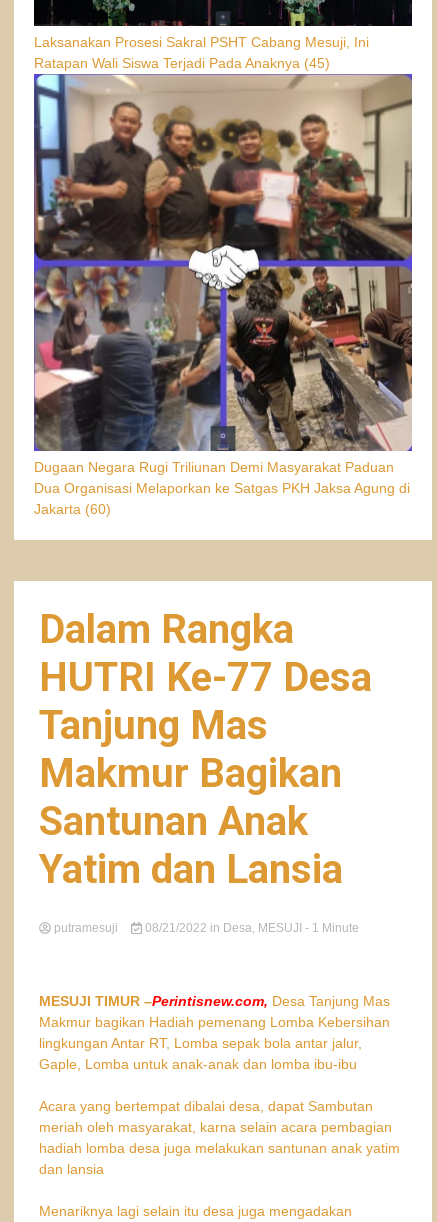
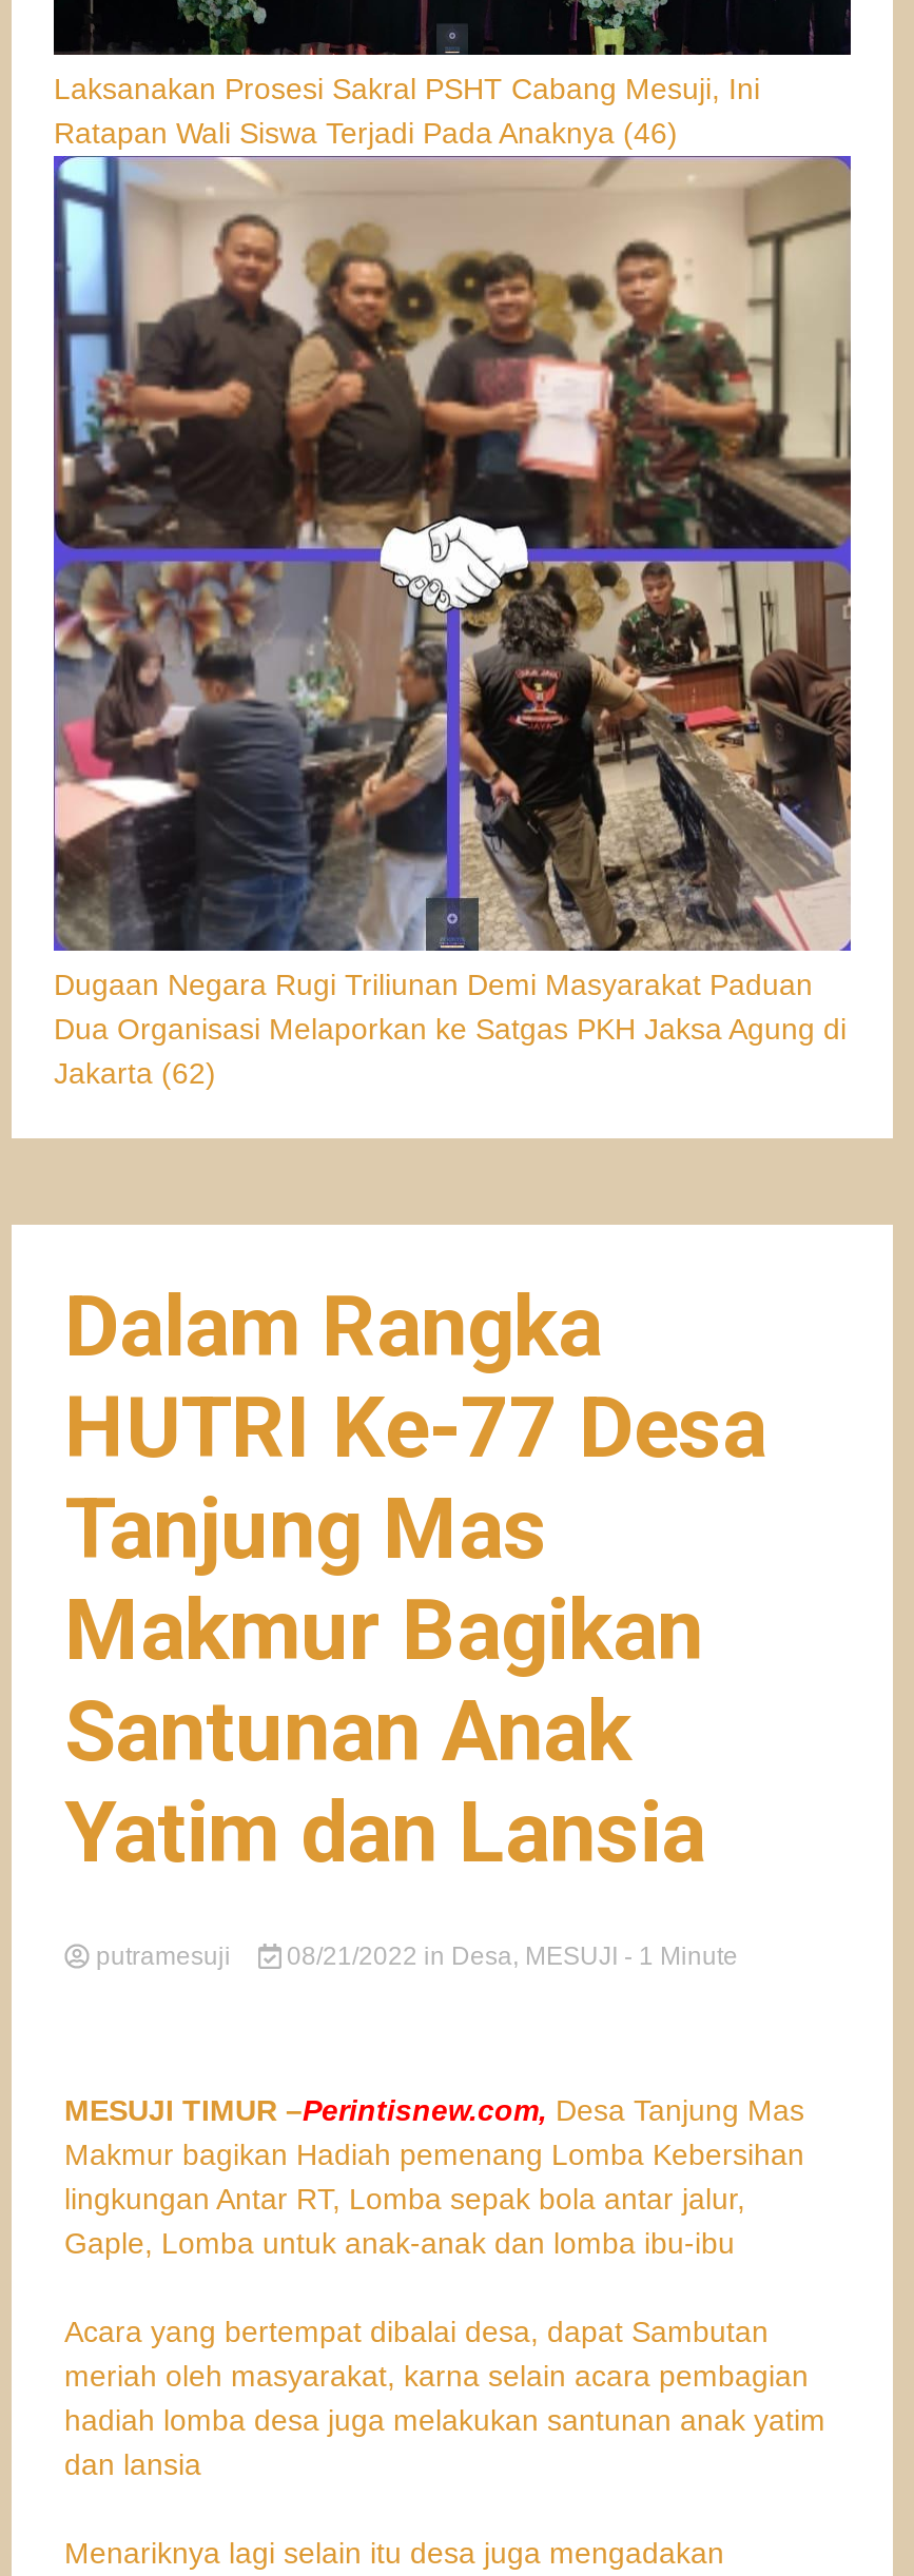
- Ratapan Wali Siswa Terjadi Pada Anaknya (45)
+ Ratapan Wali Siswa Terjadi Pada Anaknya (46)

- Jakarta (60)
+ Jakarta (62)
